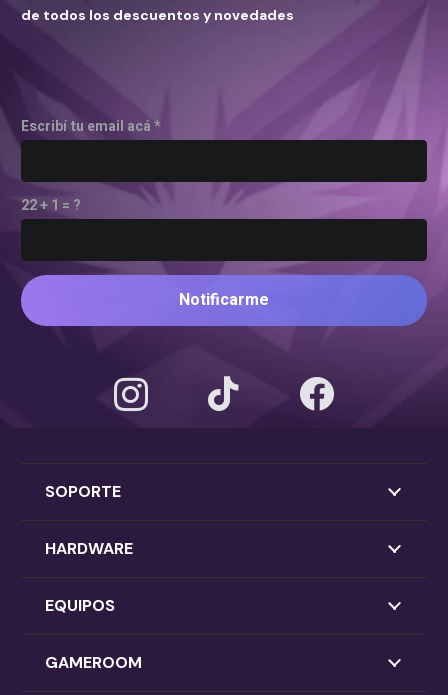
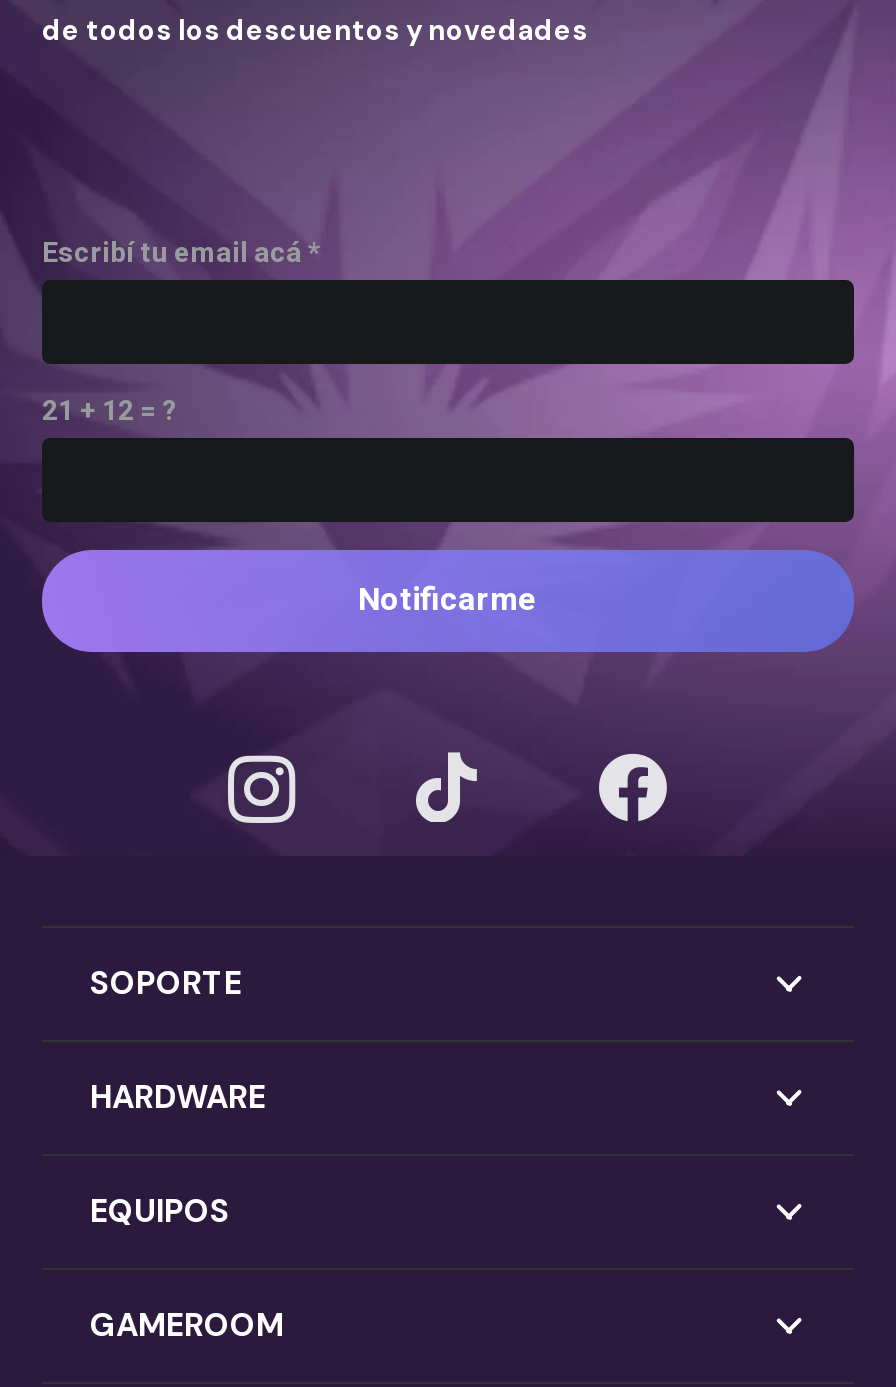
- 22 + 1 = ?
+ 21 + 12 = ?
